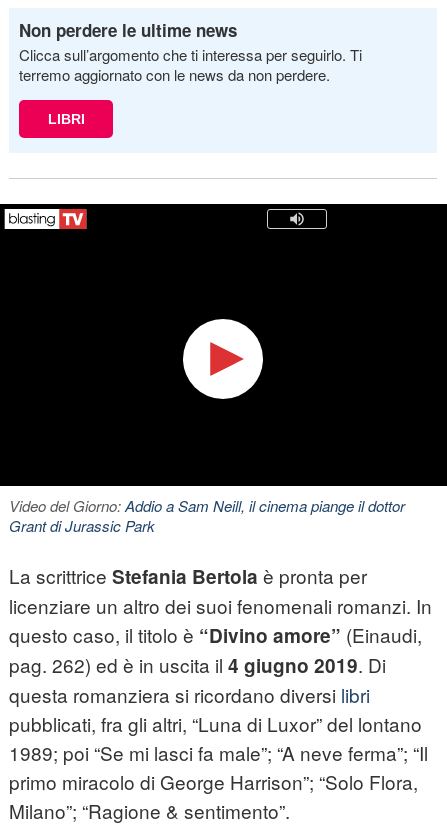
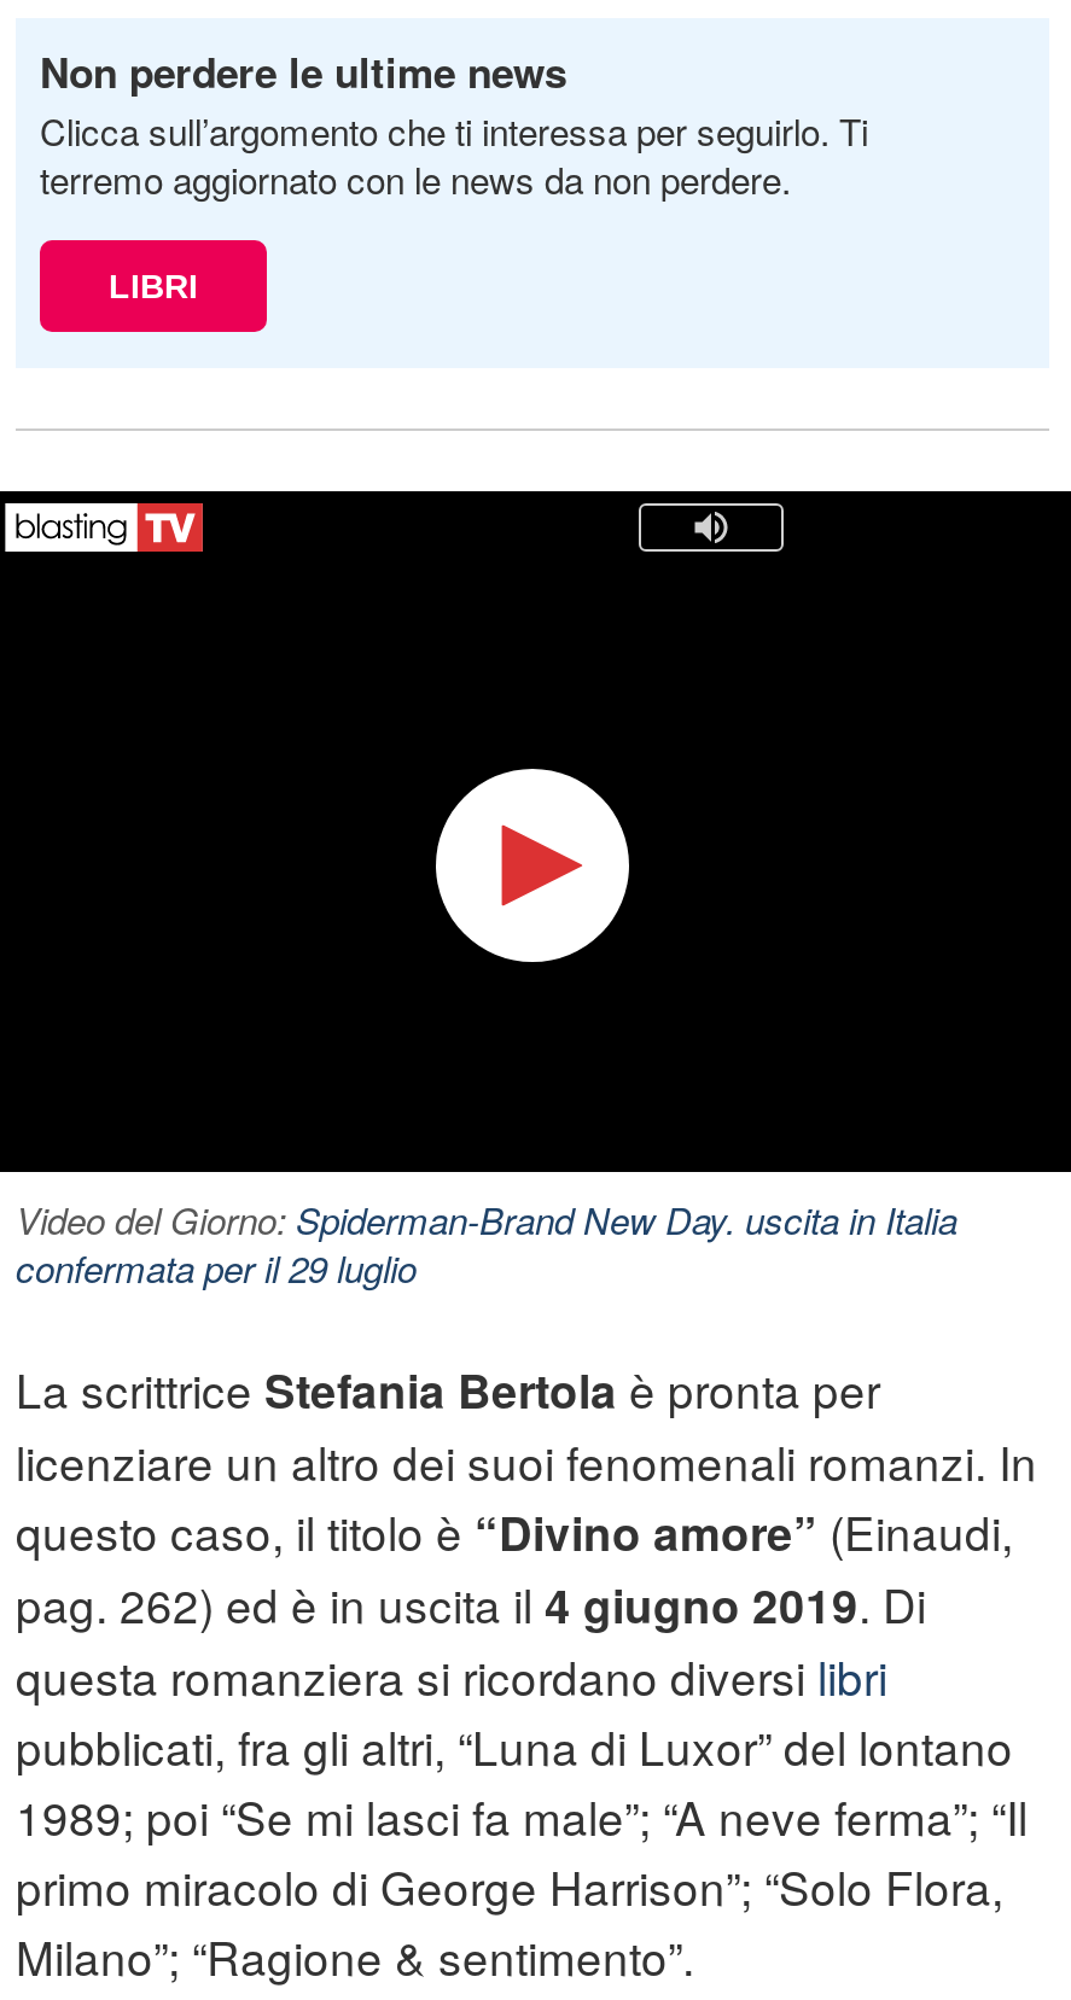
- Video del Giorno: Addio a Sam Neill, il cinema piange il dottor
- Grant di Jurassic Park
+ Video del Giorno: Spiderman-Brand New Day. uscita in Italia
+ confermata per il 29 luglio
